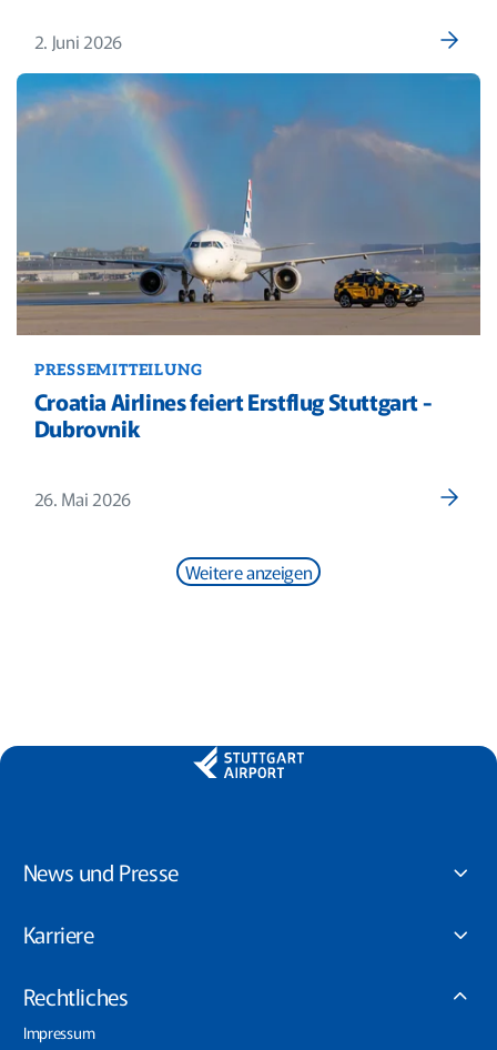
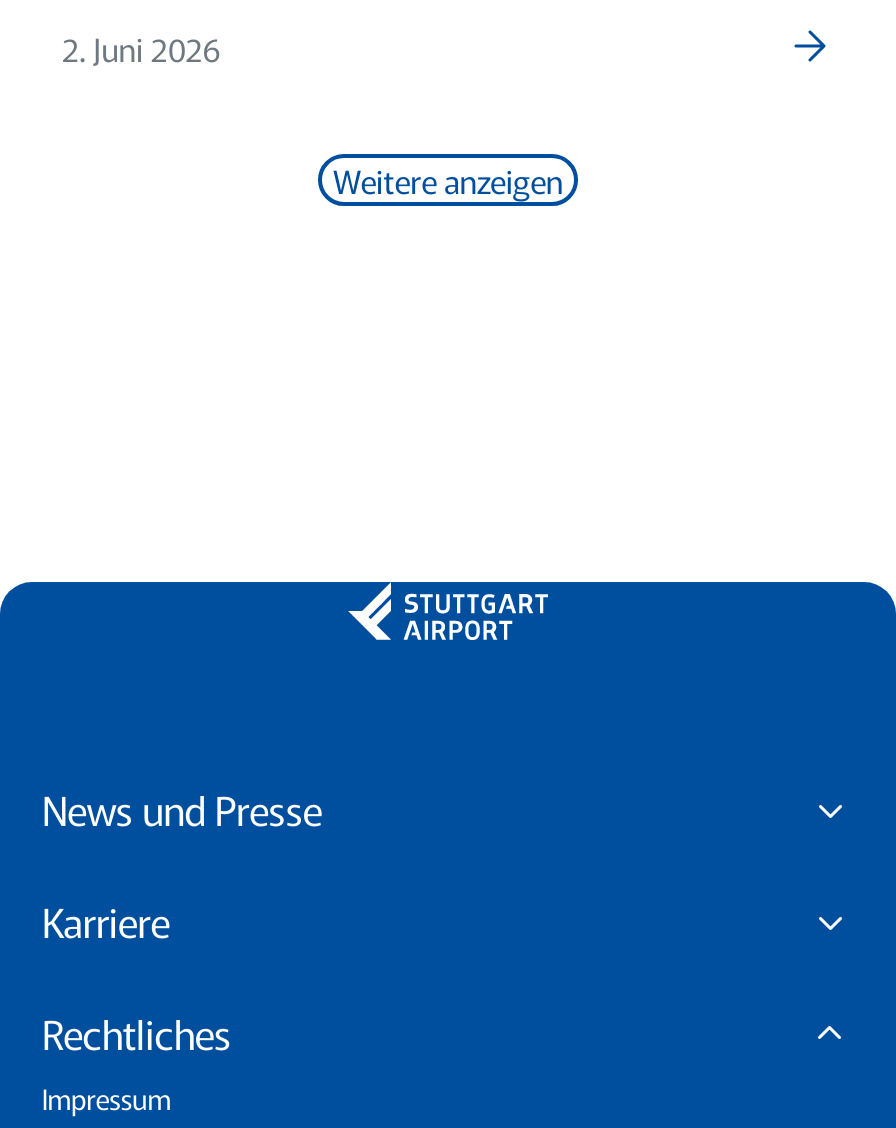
- [image]
- PRESSEMITTEILUNG
- Croatia Airlines feiert Erstflug Stuttgart -
- Dubrovnik
- 26. Mai 2026

moved up: Weitere anzeigen
